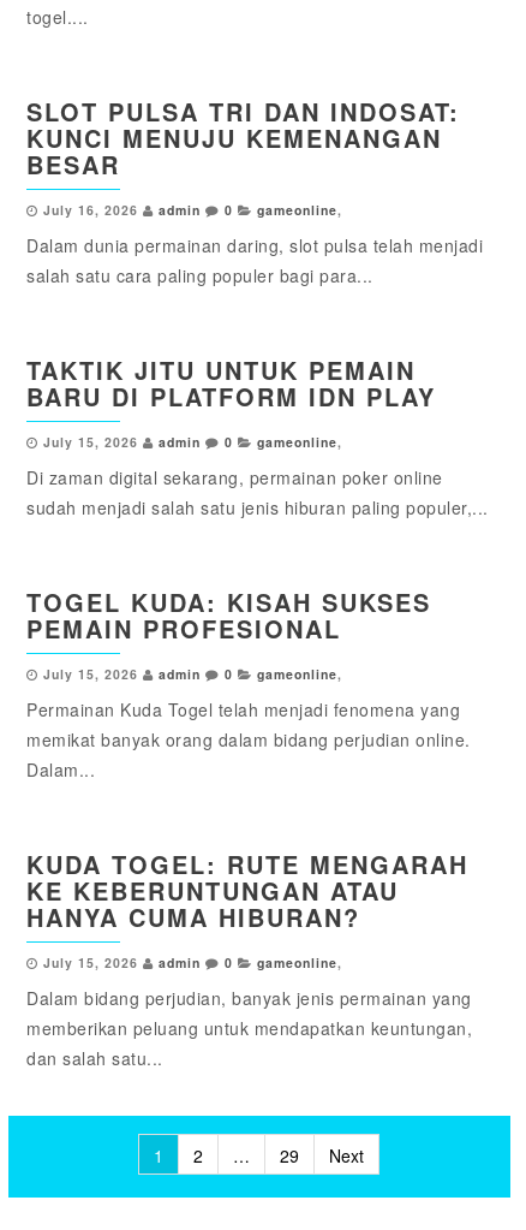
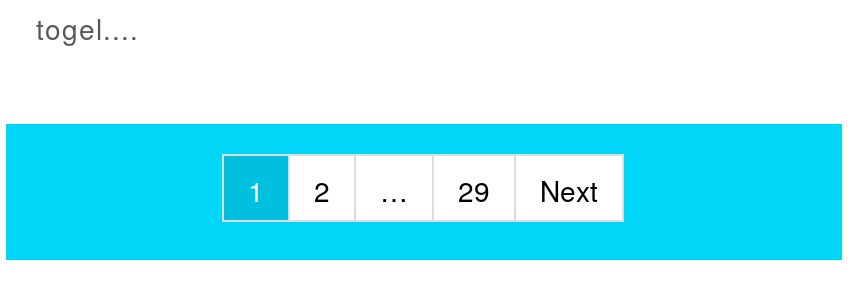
- SLOT PULSA TRI DAN INDOSAT:
- KUNCI MENUJU KEMENANGAN
- BESAR
- July 16, 2026
- admin
- 0
- gameonline,
- Dalam dunia permainan daring, slot pulsa telah menjadi
- salah satu cara paling populer bagi para...
- TAKTIK JITU UNTUK PEMAIN
- BARU DI PLATFORM IDN PLAY
- July 15, 2026
- admin
- 0
- gameonline,
- Di zaman digital sekarang, permainan poker online
- sudah menjadi salah satu jenis hiburan paling populer,...
- TOGEL KUDA: KISAH SUKSES
- PEMAIN PROFESIONAL
- July 15, 2026
- admin
- 0
- gameonline,
- Permainan Kuda Togel telah menjadi fenomena yang
- memikat banyak orang dalam bidang perjudian online.
- Dalam...
- KUDA TOGEL: RUTE MENGARAH
- KE KEBERUNTUNGAN ATAU
- HANYA CUMA HIBURAN?
- July 15, 2026
- admin
- 0
- gameonline,
- Dalam bidang perjudian, banyak jenis permainan yang
- memberikan peluang untuk mendapatkan keuntungan,
- dan salah satu...
